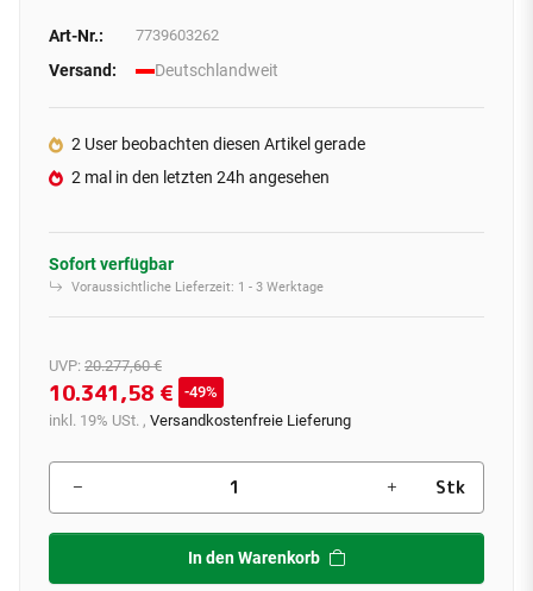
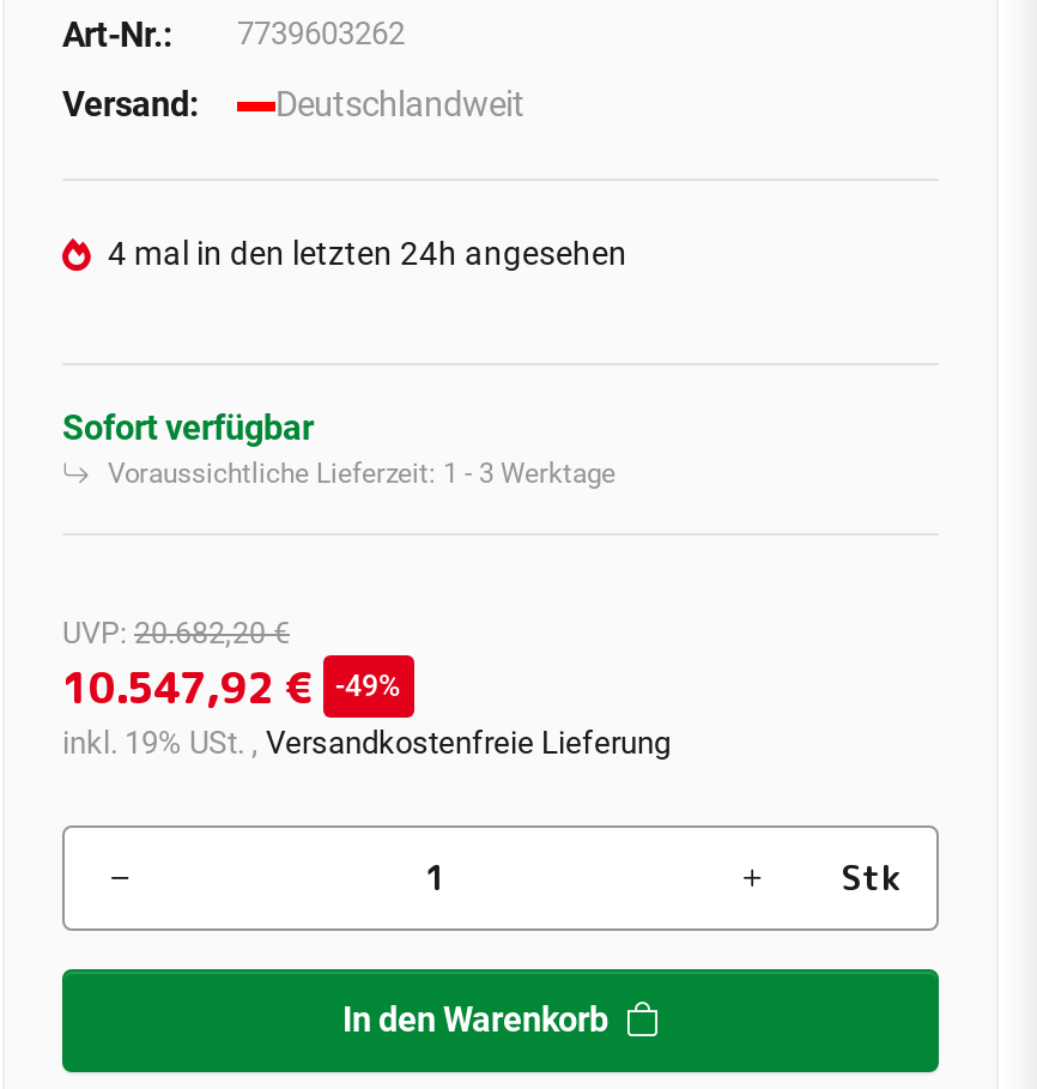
- 2 User beobachten diesen Artikel gerade
- 2 mal in den letzten 24h angesehen
+ 4 mal in den letzten 24h angesehen

- UVP: 20.277,60 €
+ UVP: 20.682,20 €

- 10.341,58 € 49%
+ 10.547,92 € 49%
